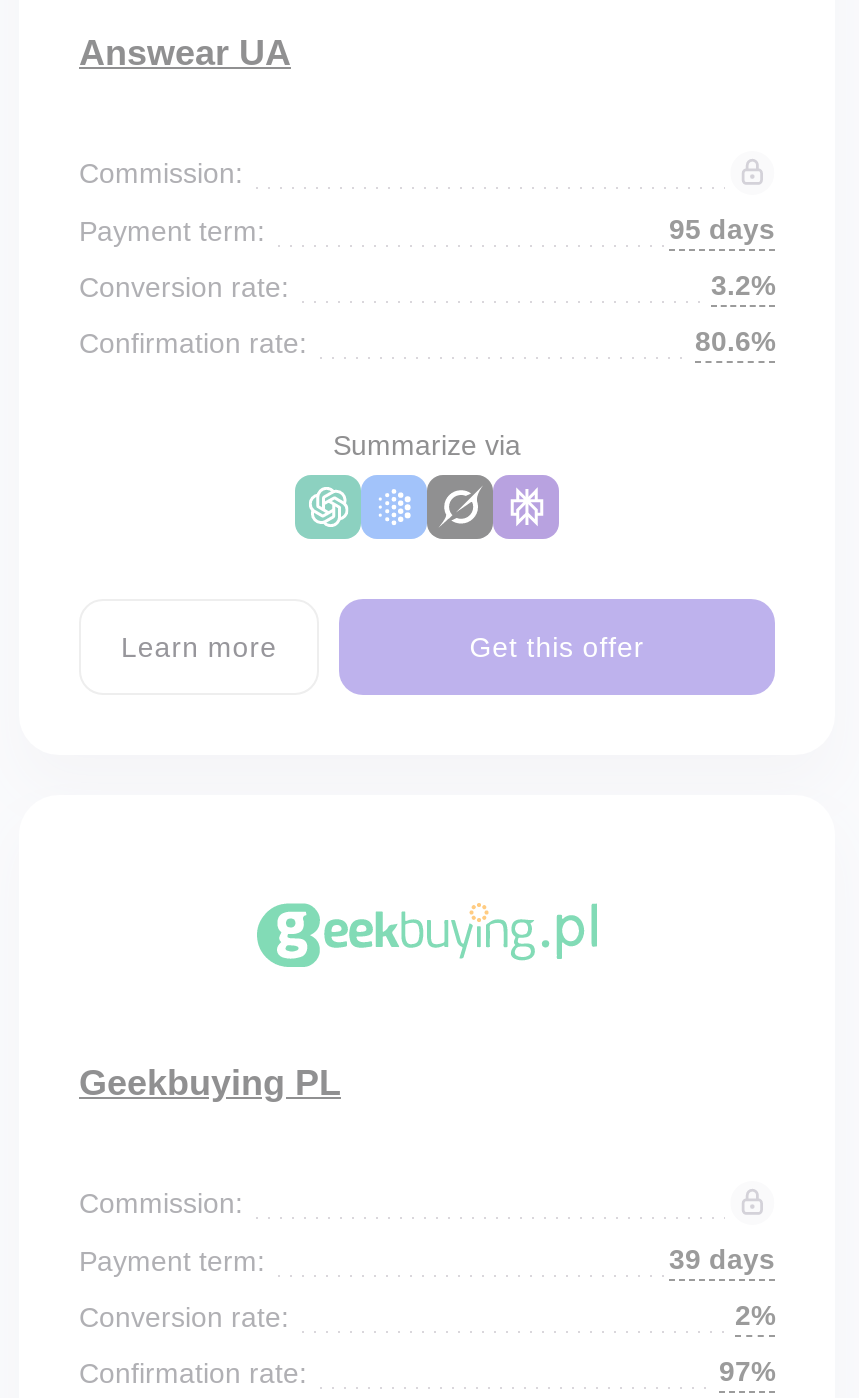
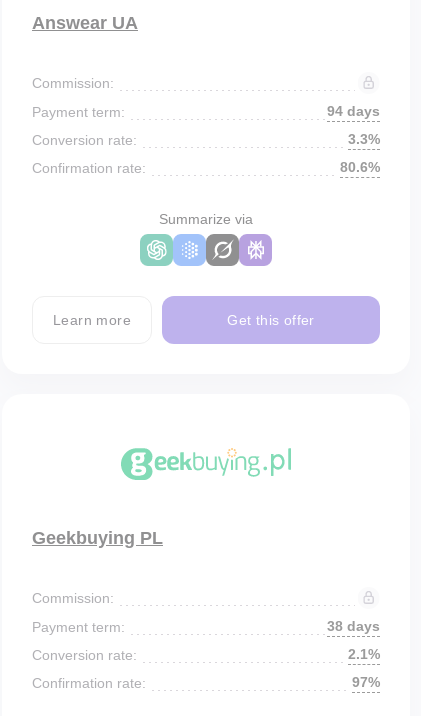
- 95 days
+ 94 days

- 3.2%
+ 3.3%

- 39 days
+ 38 days

- 2%
+ 2.1%
